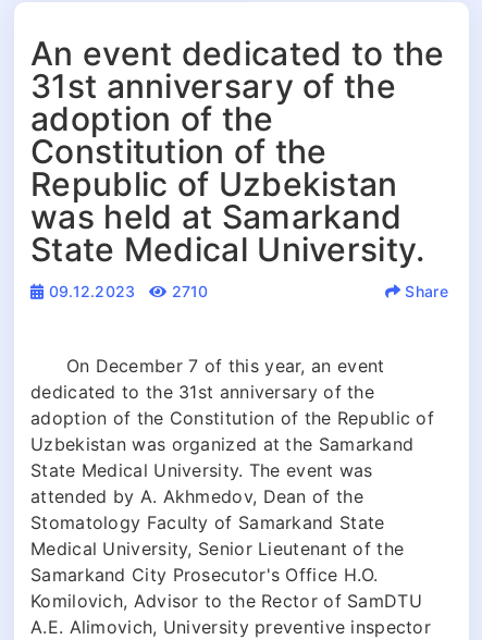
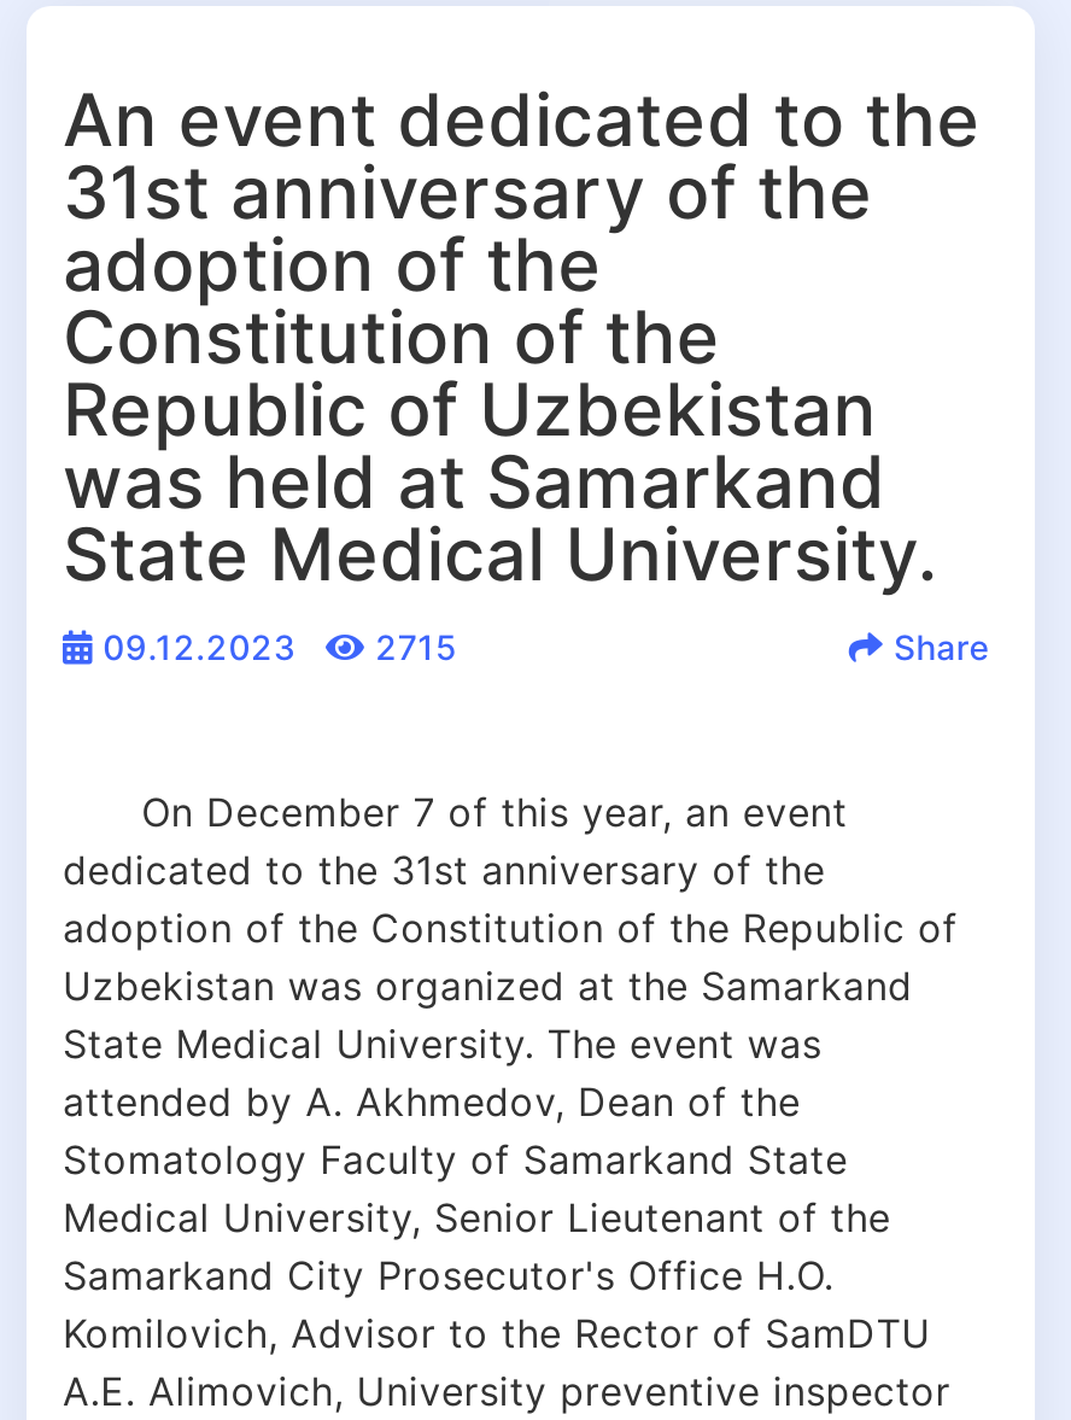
- 09.12.2023 2710
+ 09.12.2023 2715
